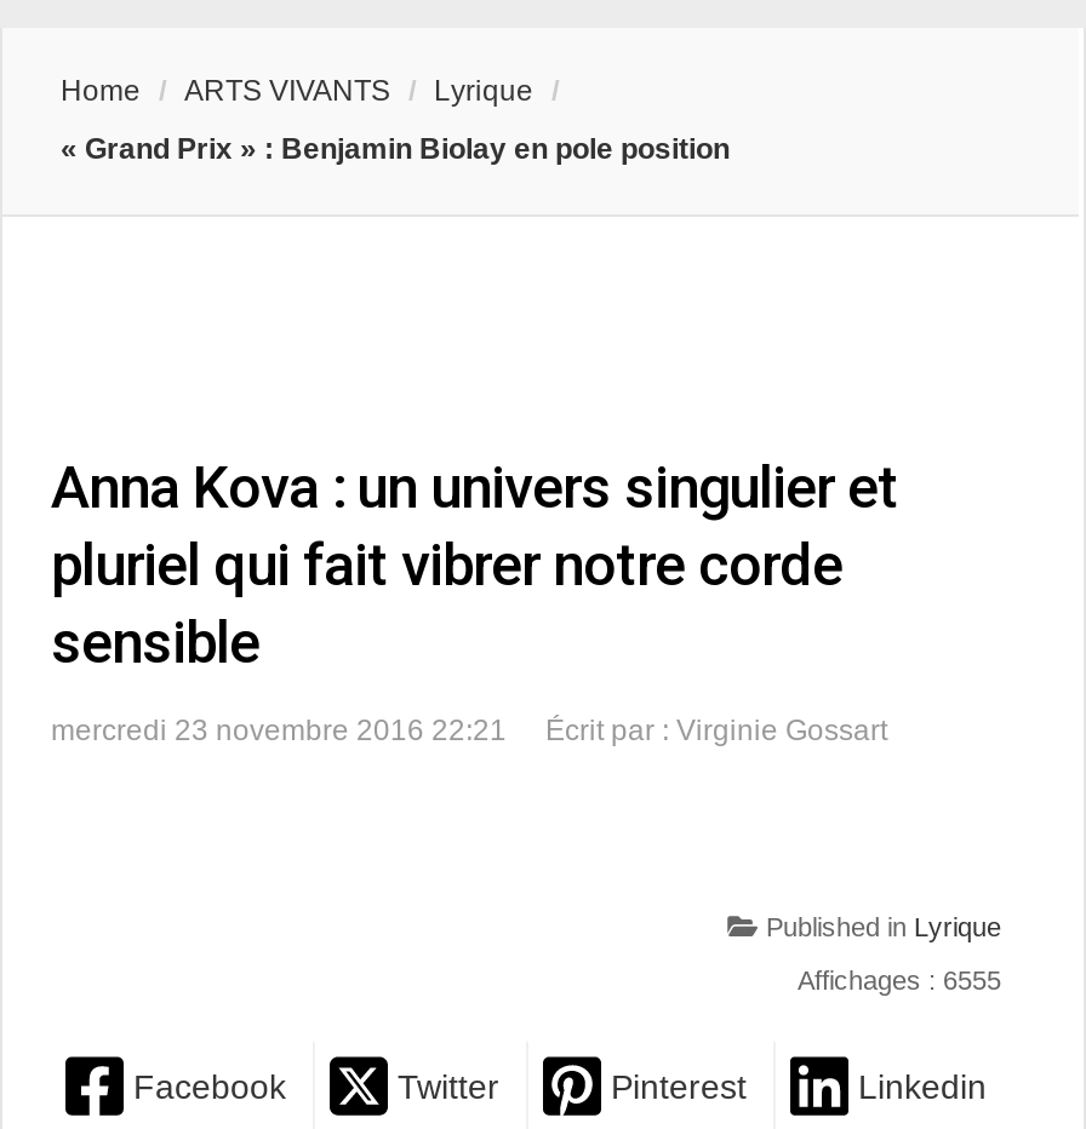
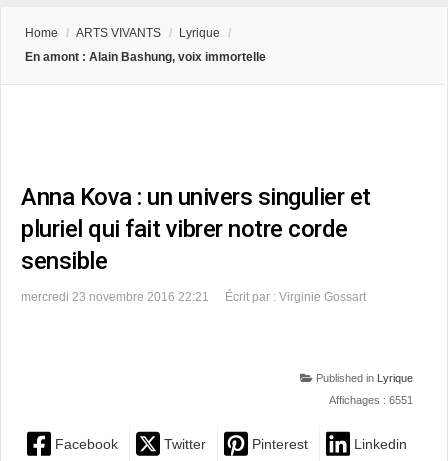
- « Grand Prix » : Benjamin Biolay en pole position
+ En amont : Alain Bashung, voix immortelle

- Affichages : 6555
+ Affichages : 6551
